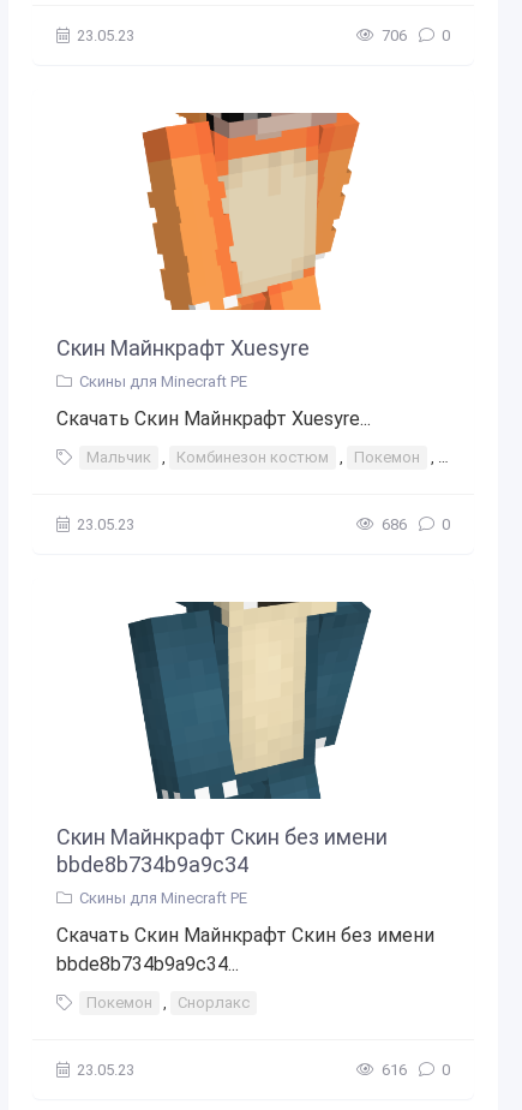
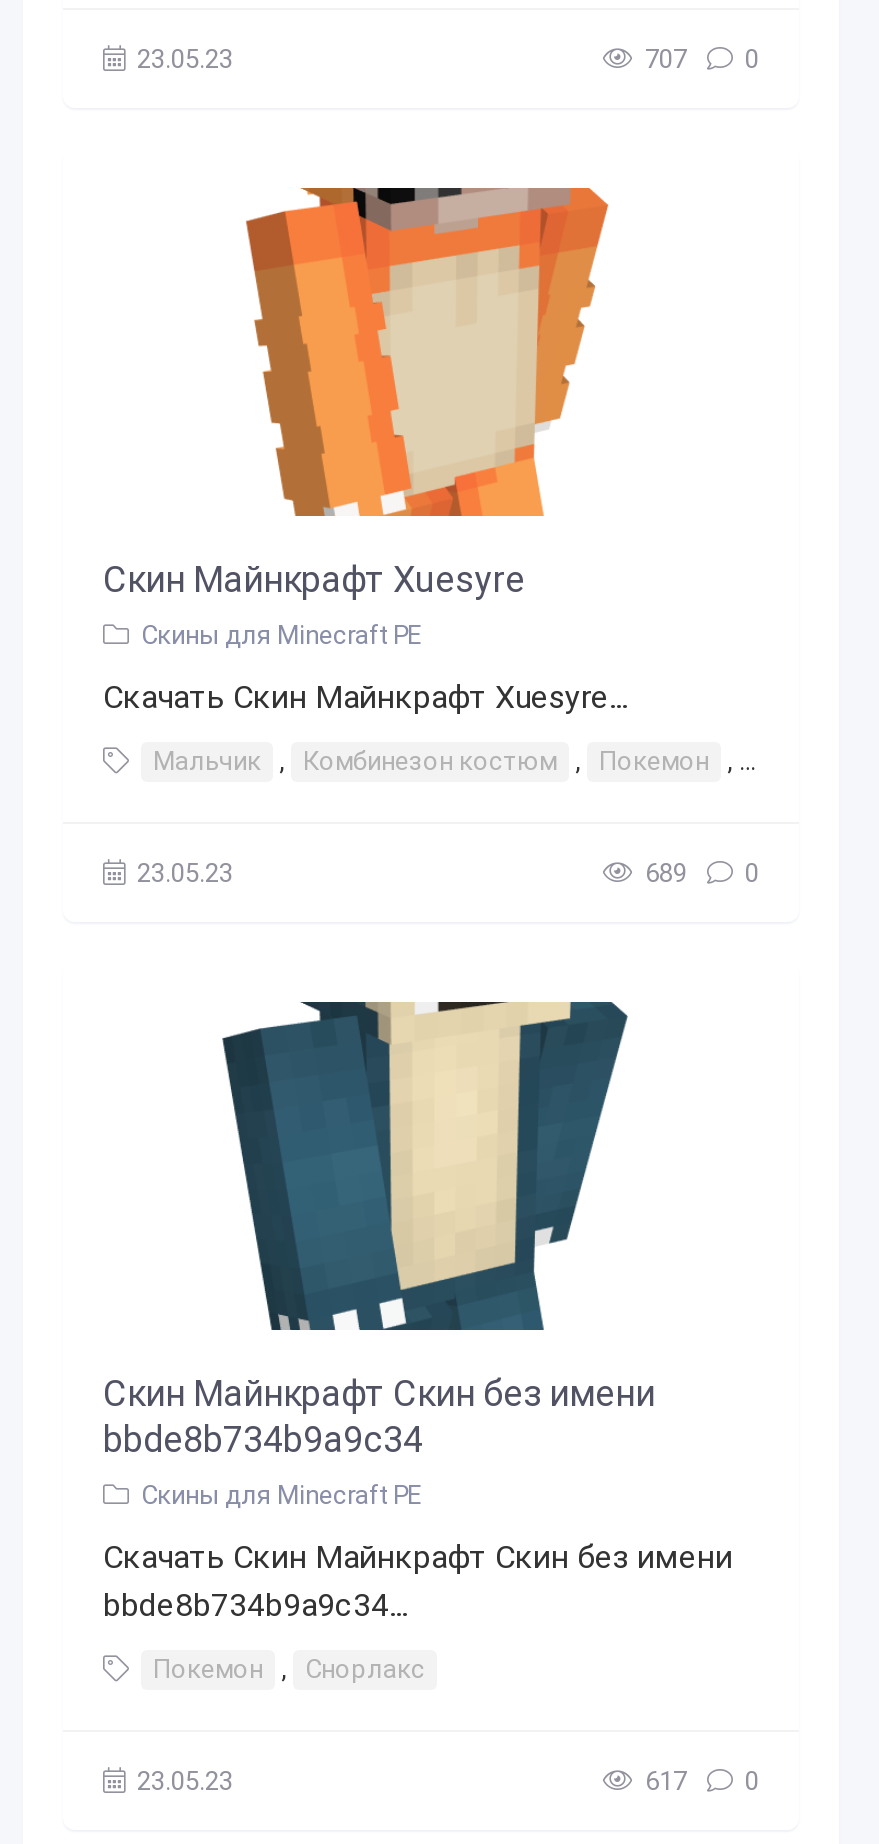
- 706 0
+ 707 0

- 686 0
+ 689 0

- 616 0
+ 617 0
